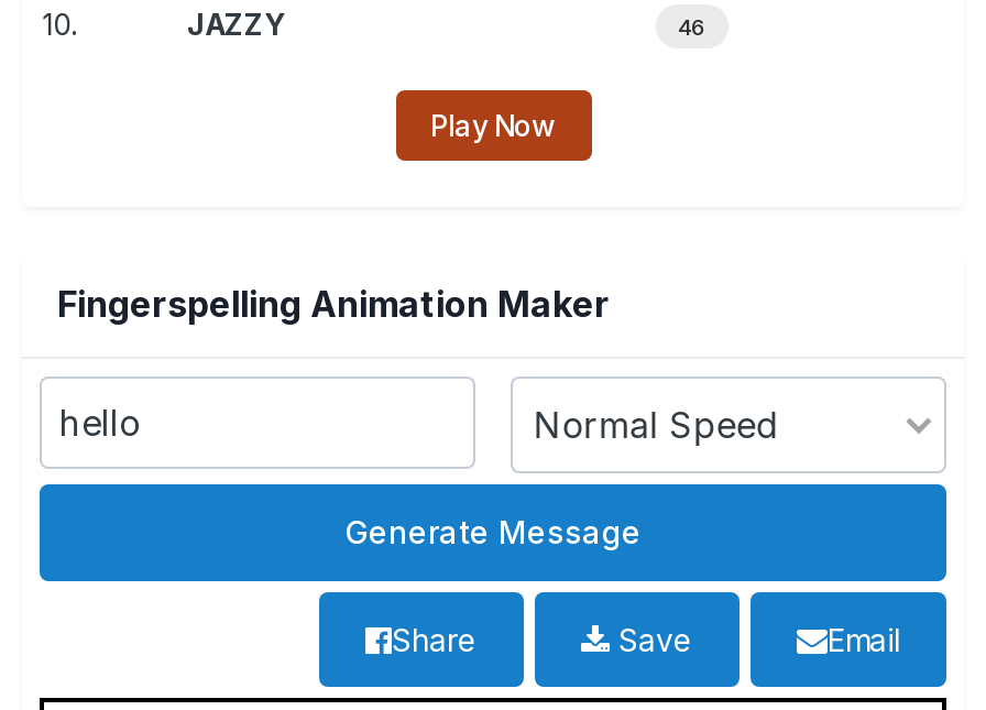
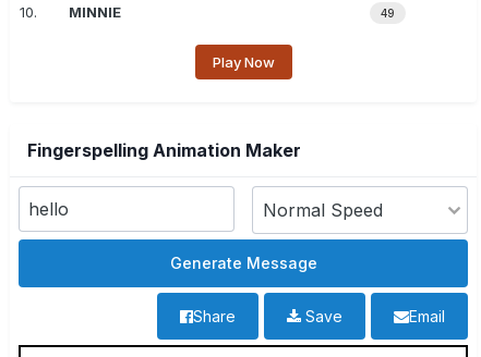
- JAZZY
- 46
+ MINNIE
+ 49
